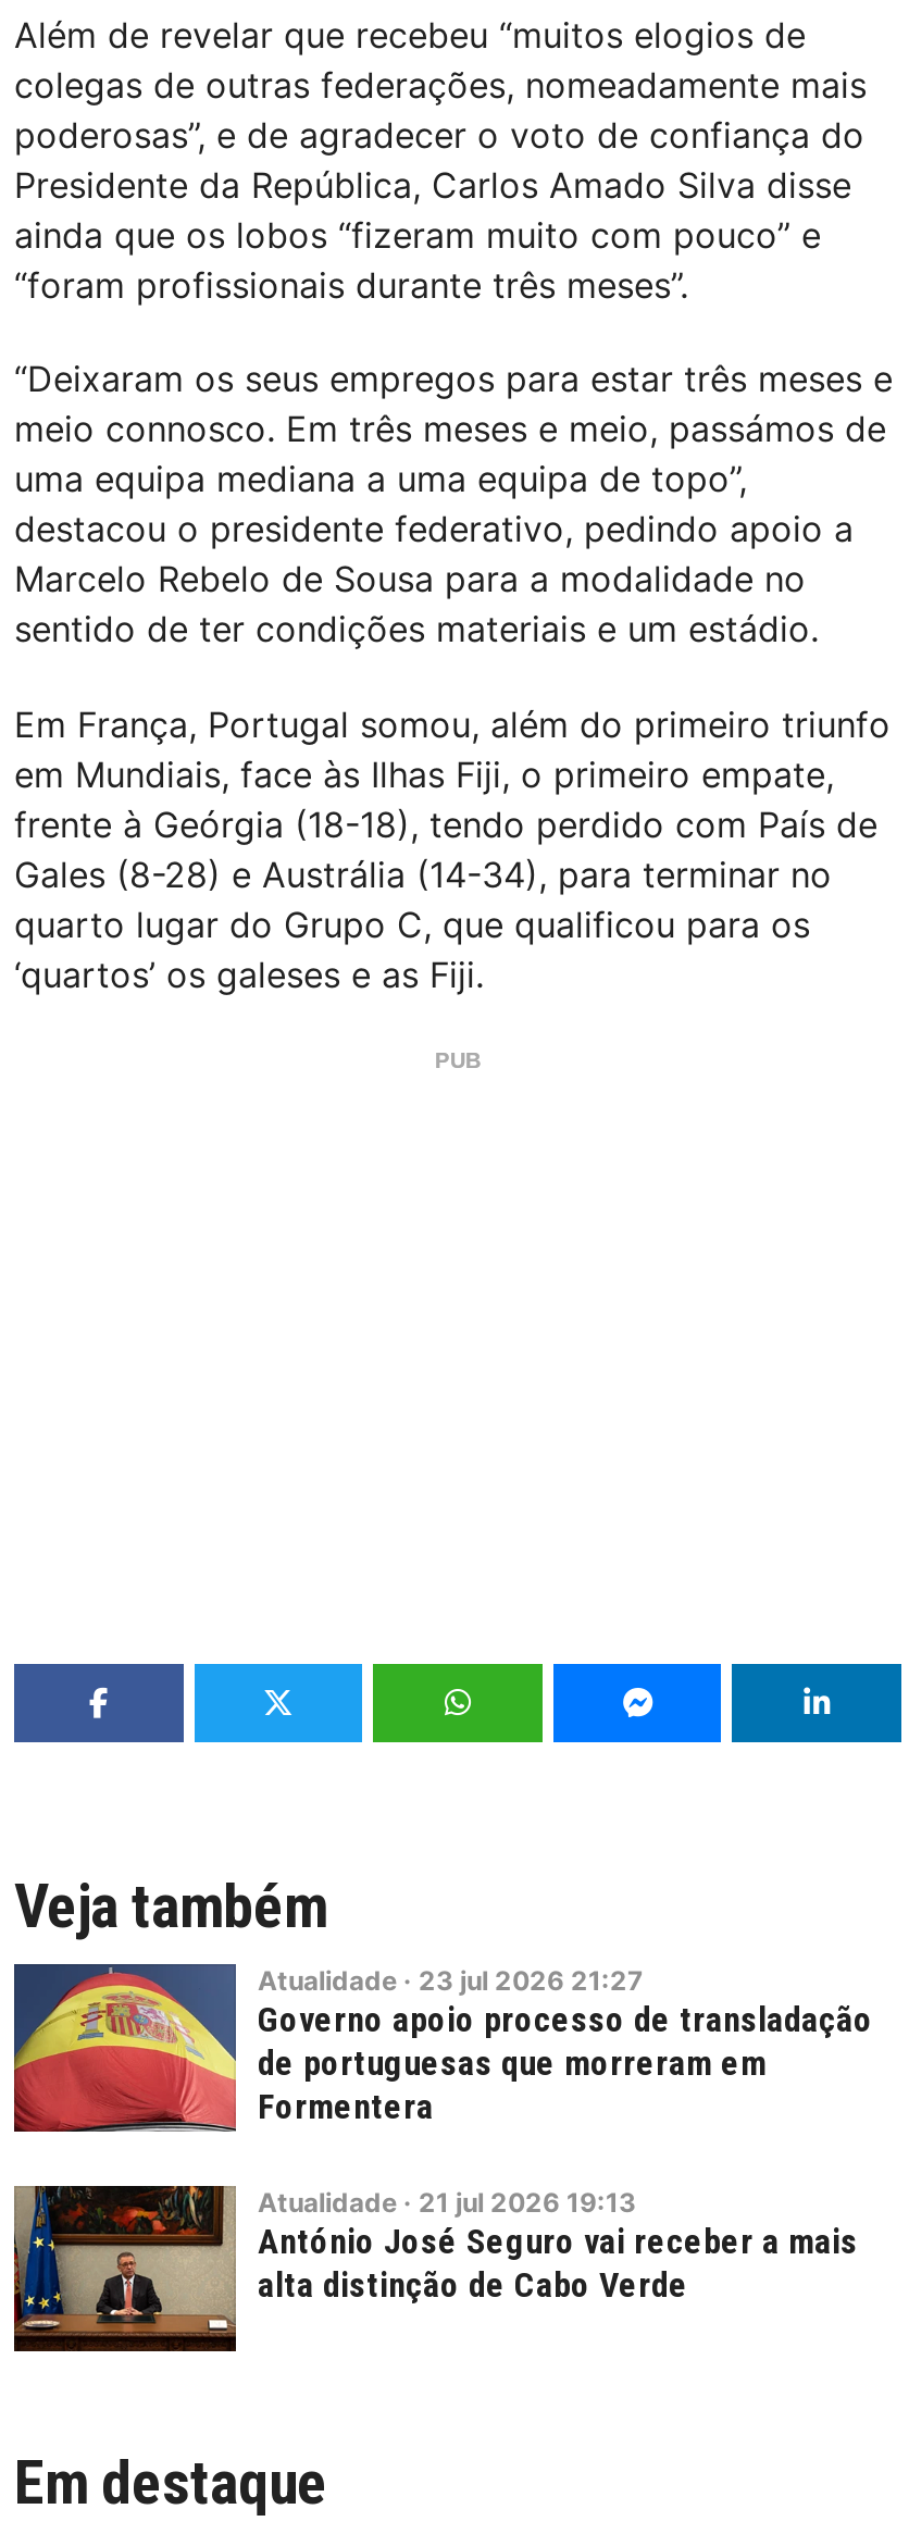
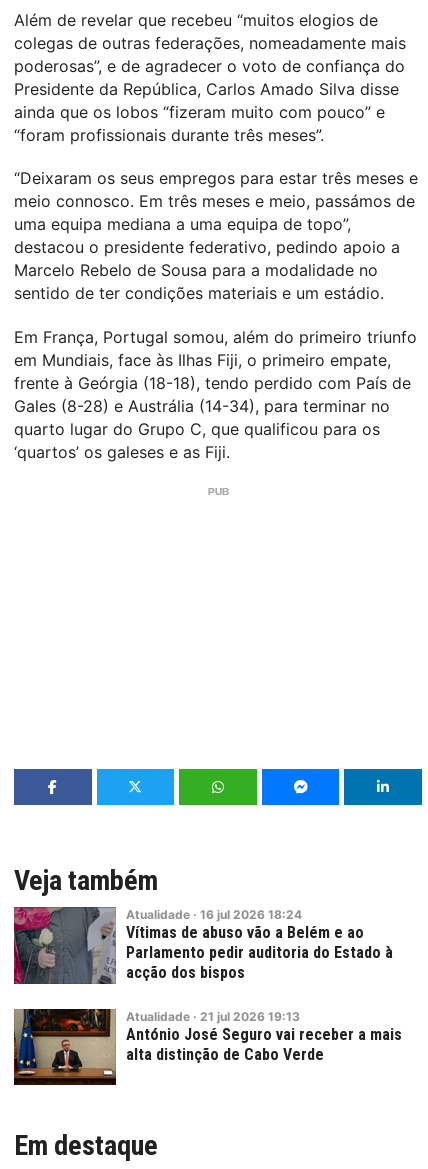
- [image]
- Atualidade · 23 jul 2026 21:27
- Governo apoio processo de transladação
- de portuguesas que morreram em
- Formentera
+ [image]
+ Atualidade · 16 jul 2026 18:24
+ Vítimas de abuso vão a Belém e ao
+ Parlamento pedir auditoria do Estado à
+ acção dos bispos
